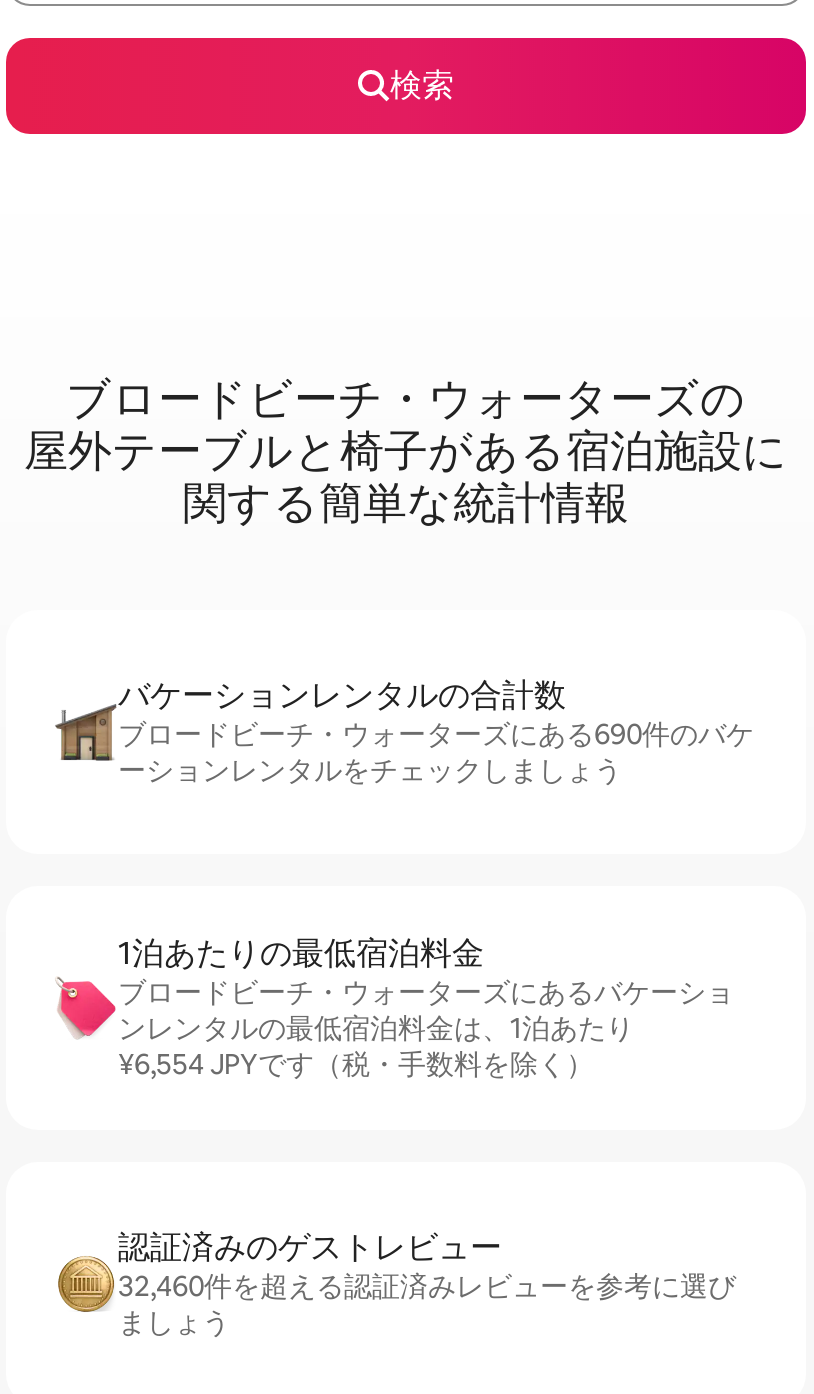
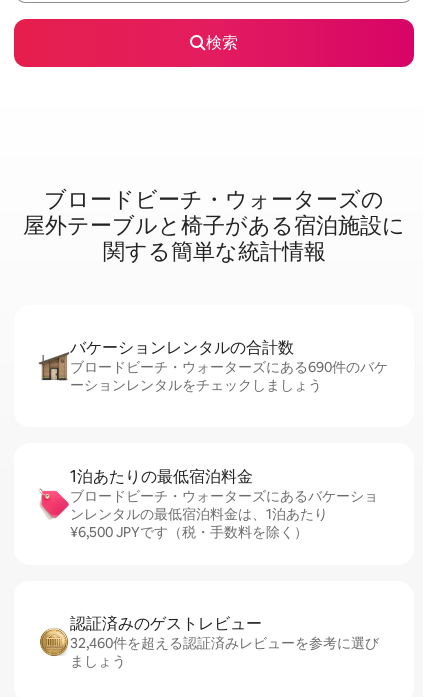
- ¥6,554 JPYです（税・手数料を除く）
+ ¥6,500 JPYです（税・手数料を除く）
